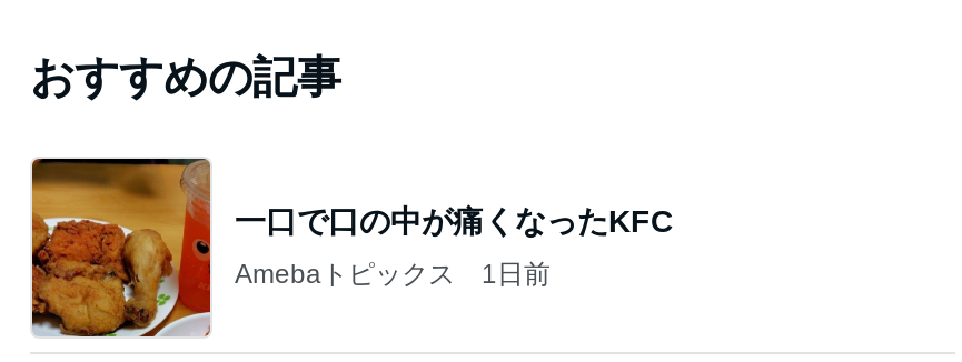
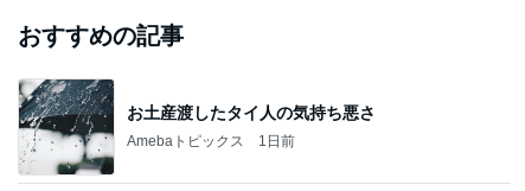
- [image]
- 一口で口の中が痛くなったKFC
+ [image]
+ お土産渡したタイ人の気持ち悪さ
